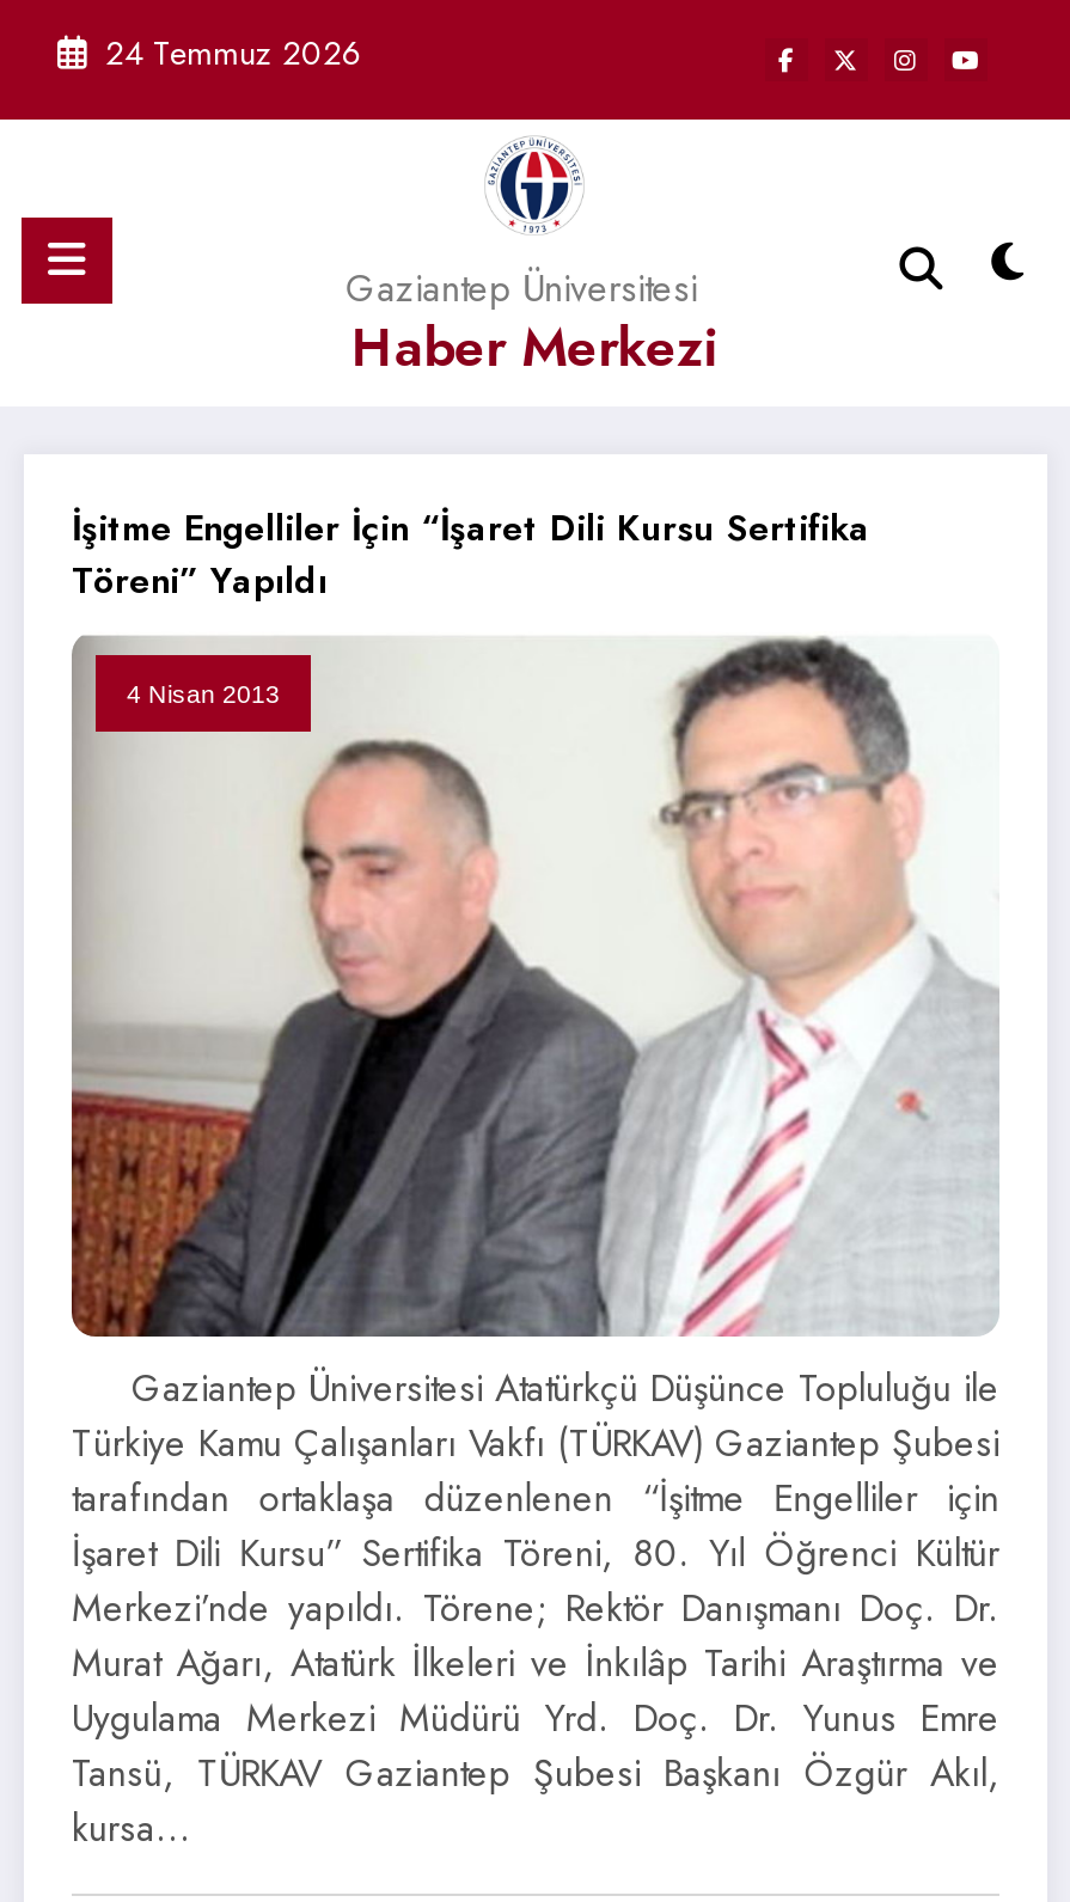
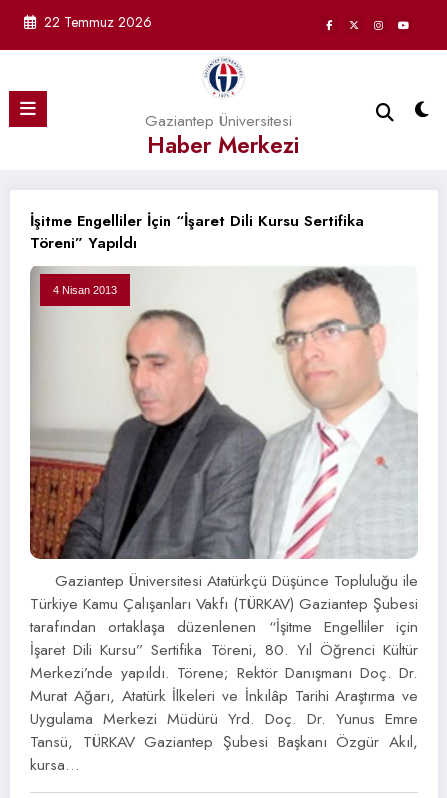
- 24 Temmuz 2026
+ 22 Temmuz 2026
